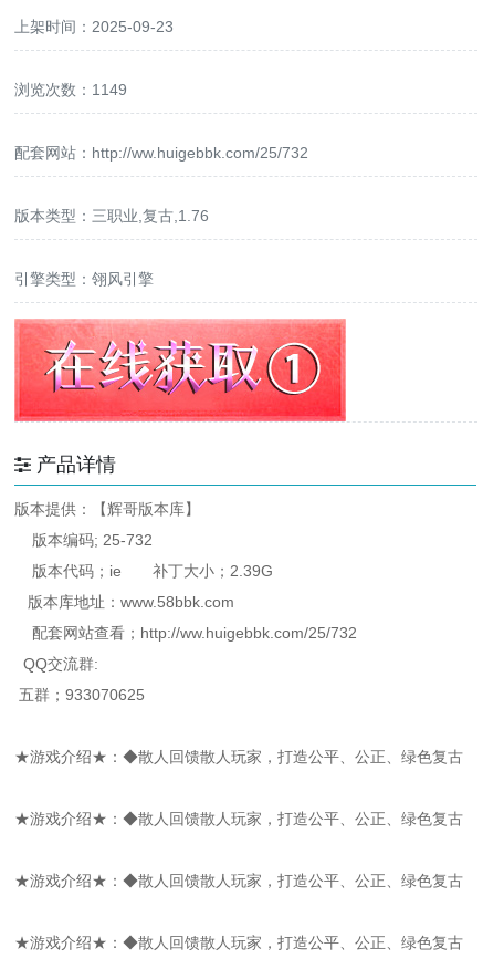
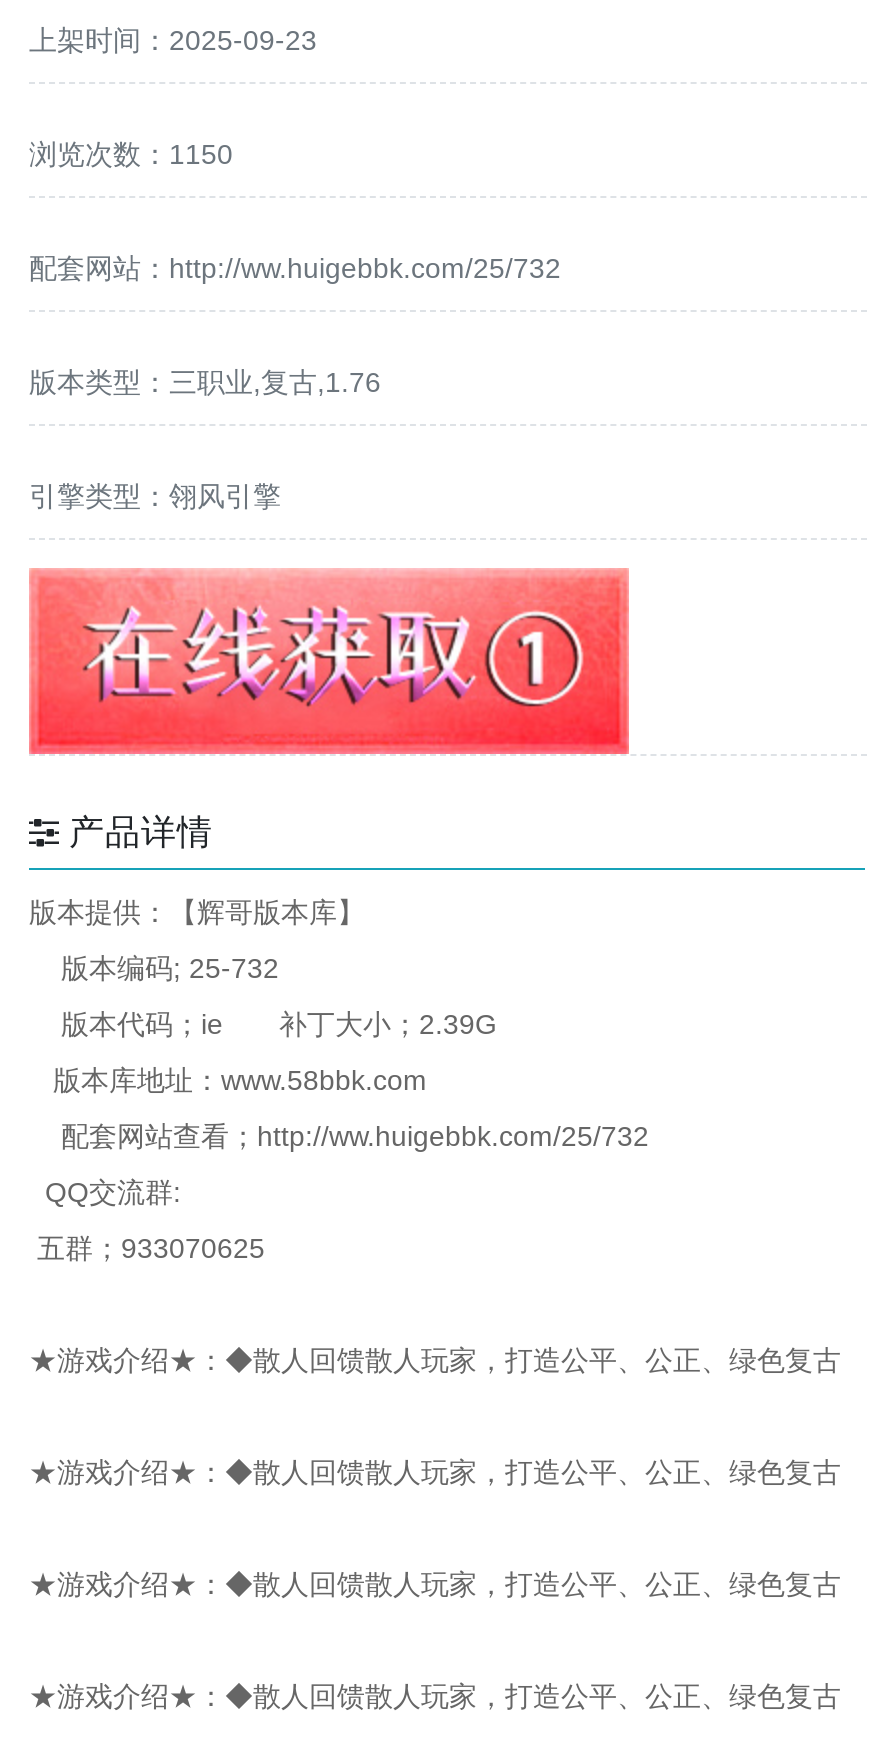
- 浏览次数：1149
+ 浏览次数：1150
